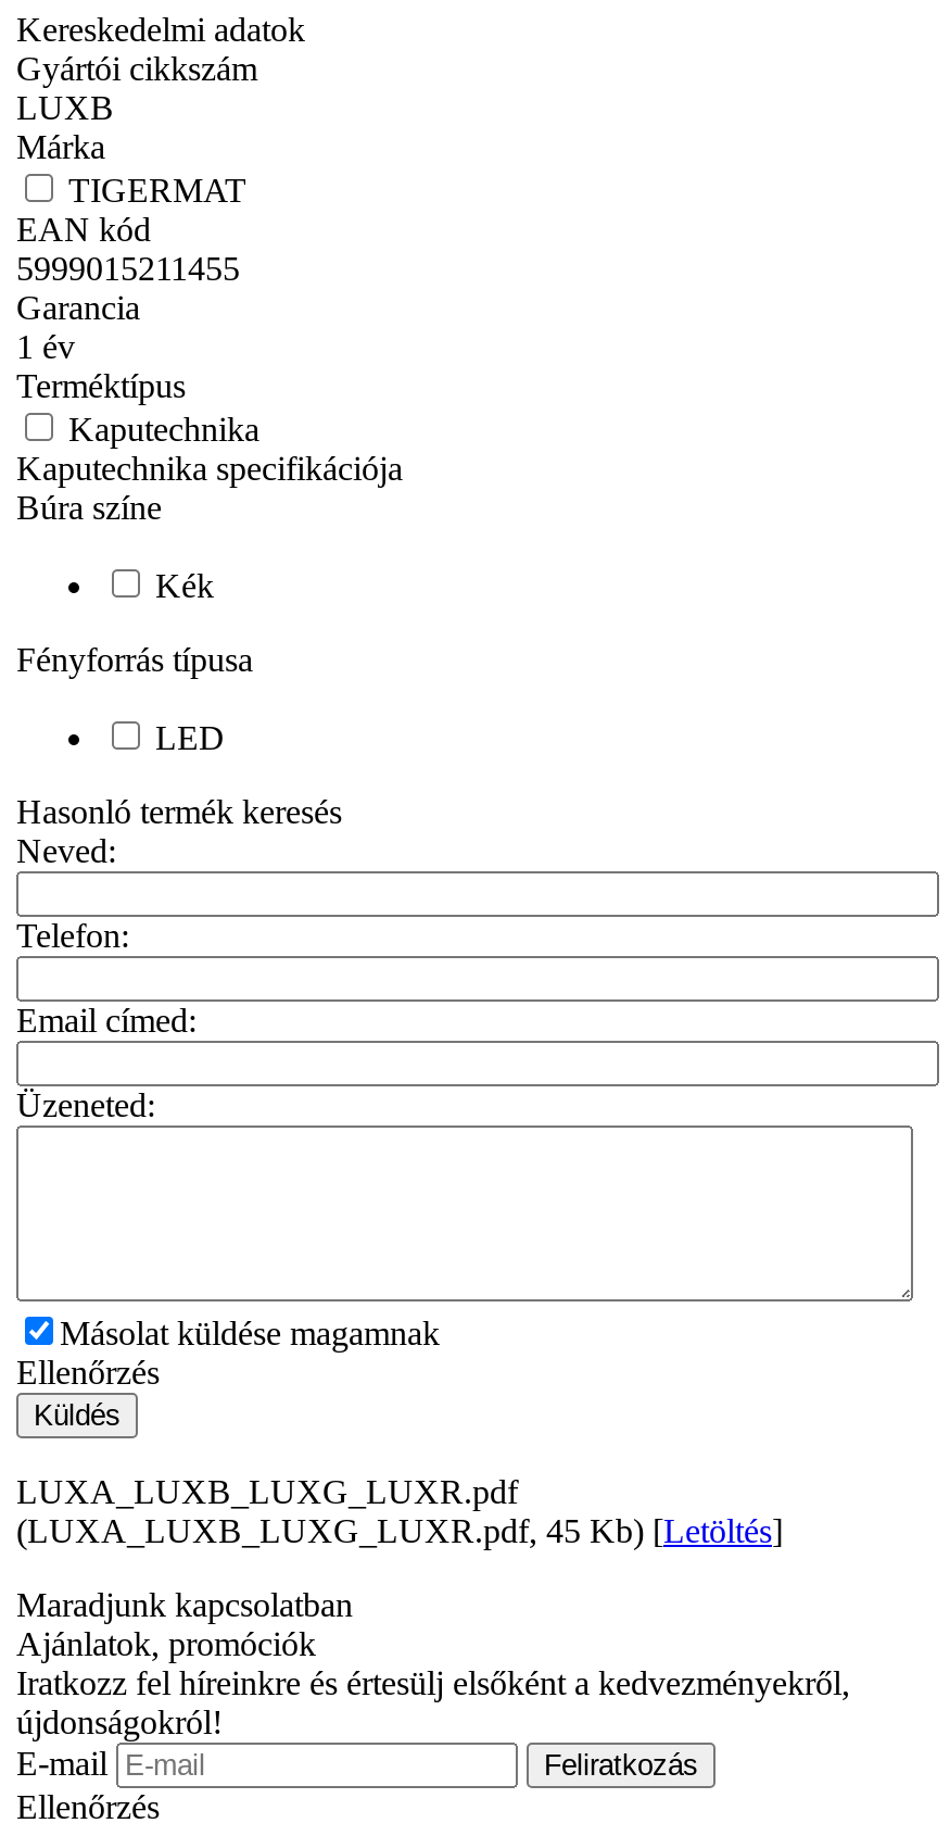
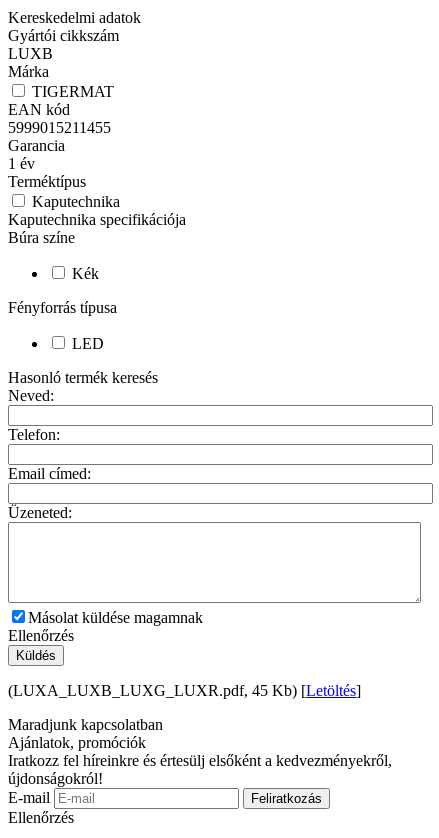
- LUXA_LUXB_LUXG_LUXR.pdf
